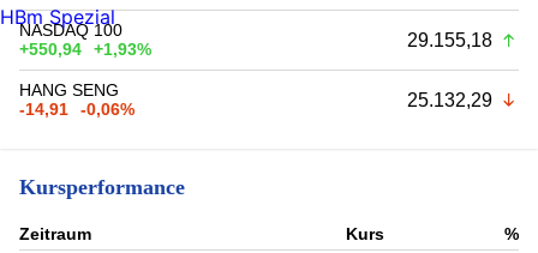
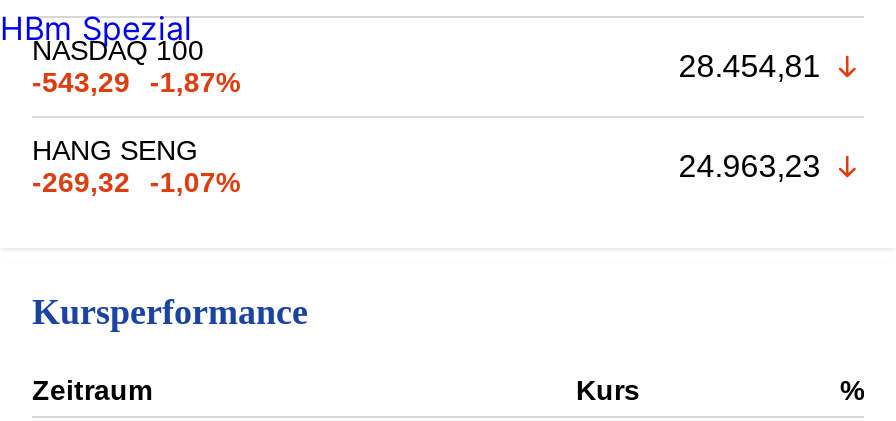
- 29.155,18
+ 28.454,81

- +550,94
+ -543,29

- +1,93%
+ -1,87%

- 25.132,29
+ 24.963,23

- -14,91
+ -269,32

- -0,06%
+ -1,07%
